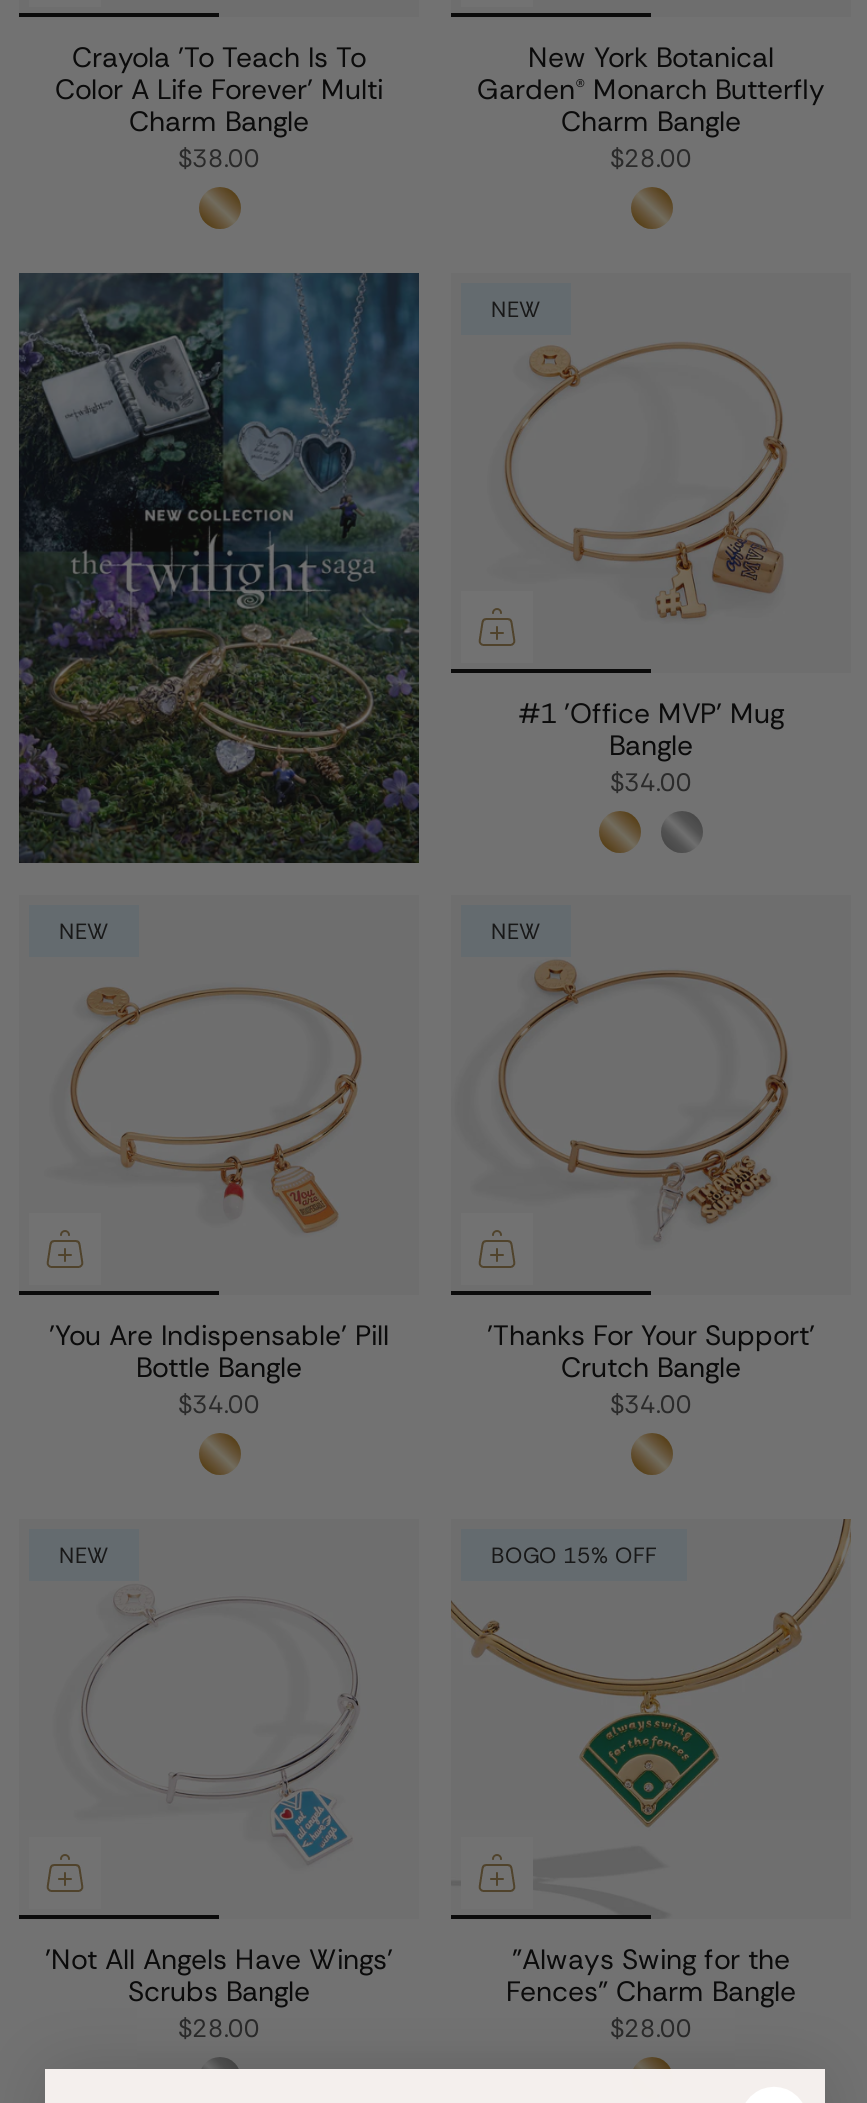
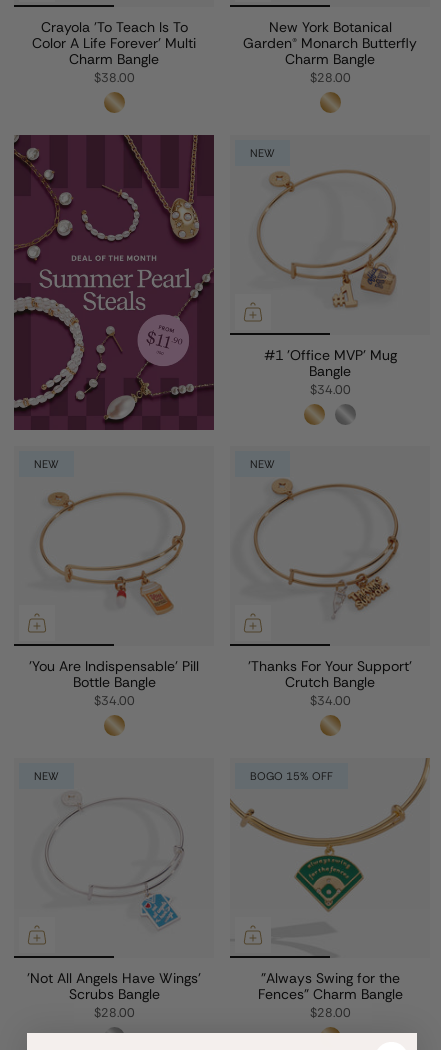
- [image]
+ [image]
